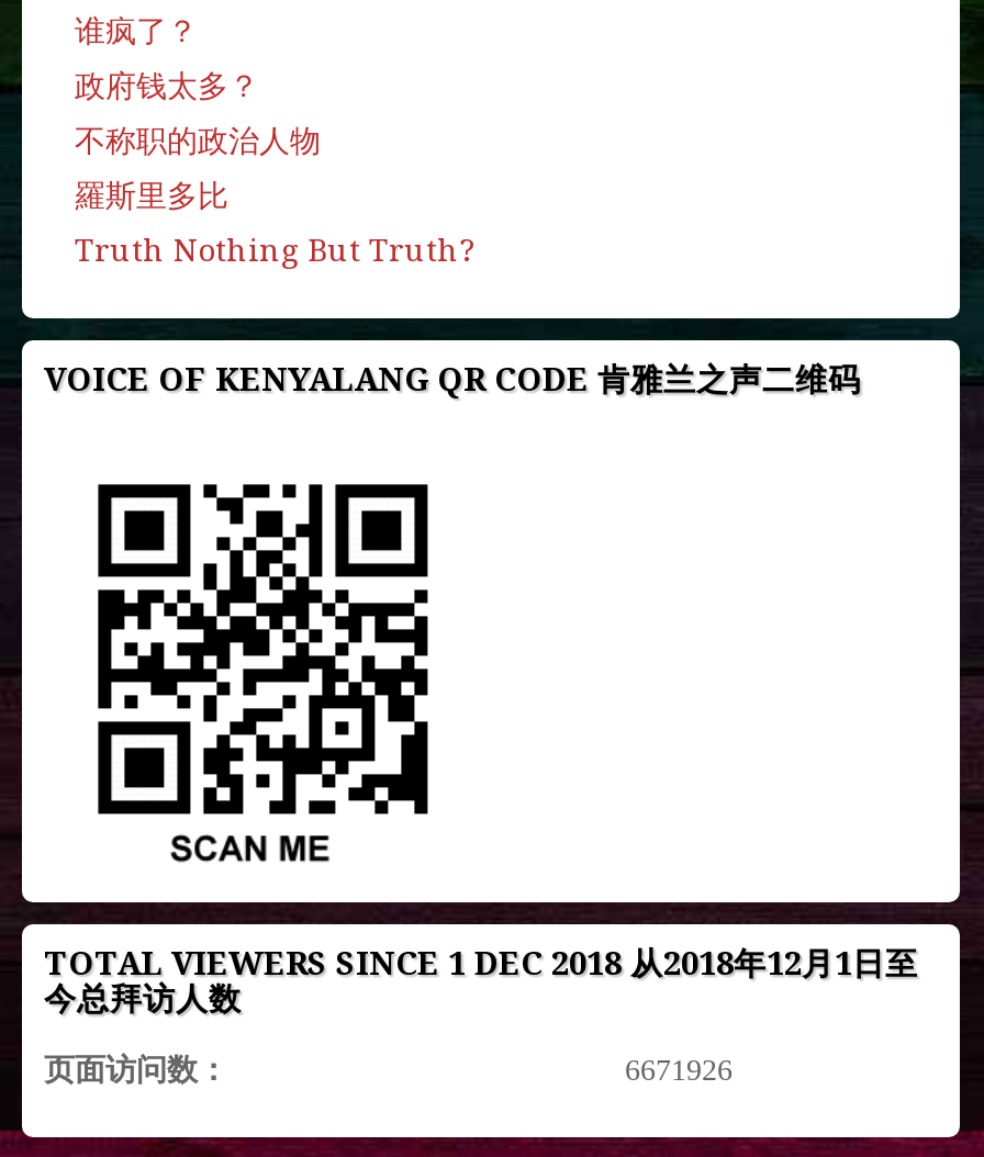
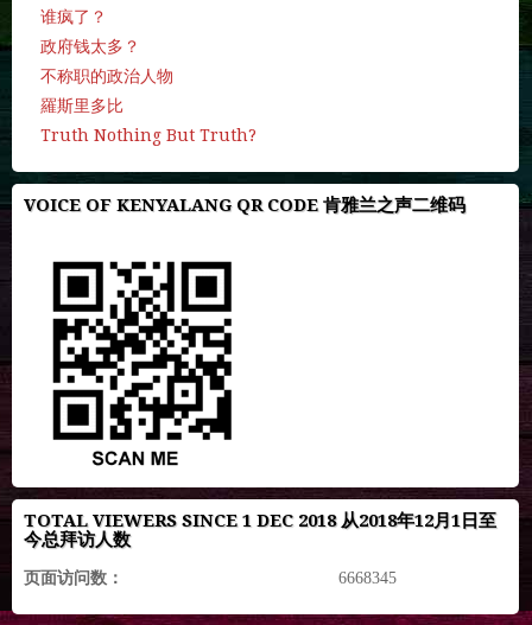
- 6671926
+ 6668345
